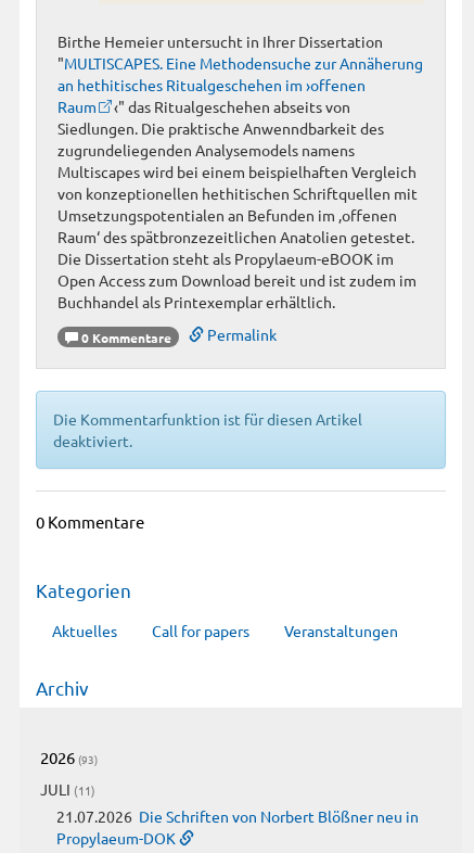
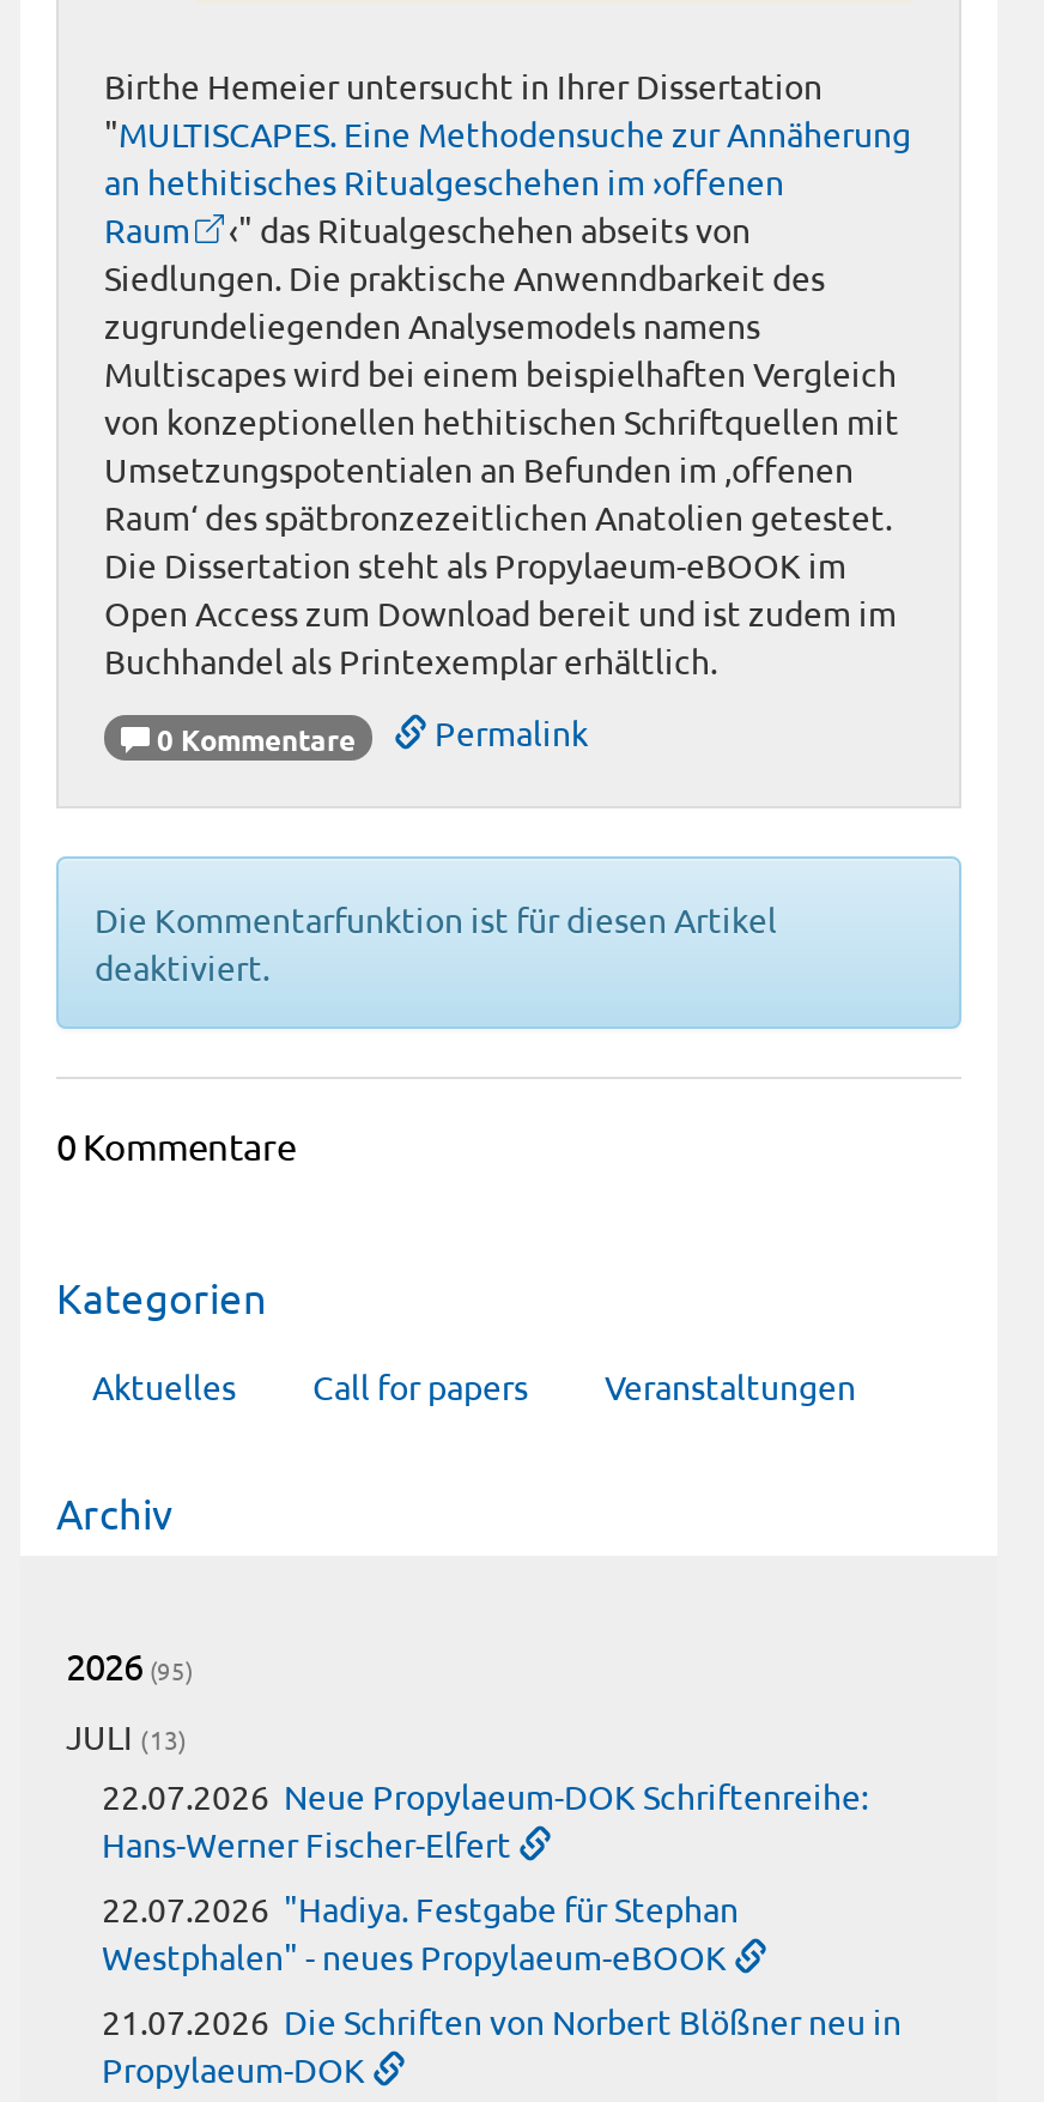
- 2026 (93)
- JULI (11)
+ 2026 (95)
+ JULI (13)
+ 22.07.2026 Neue Propylaeum-DOK Schriftenreihe:
+ Hans-Werner Fischer-Elfert
+ 22.07.2026 "Hadiya. Festgabe für Stephan
+ Westphalen" - neues Propylaeum-eBOOK
